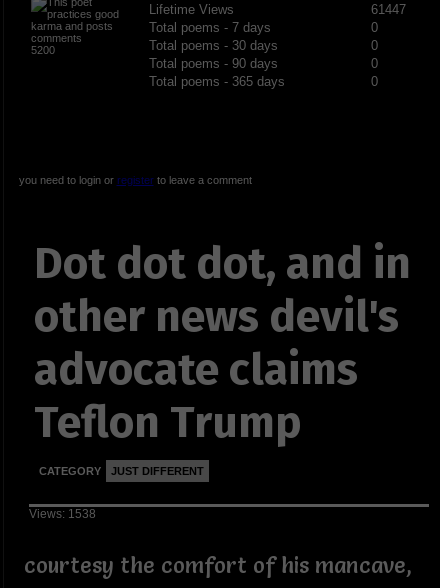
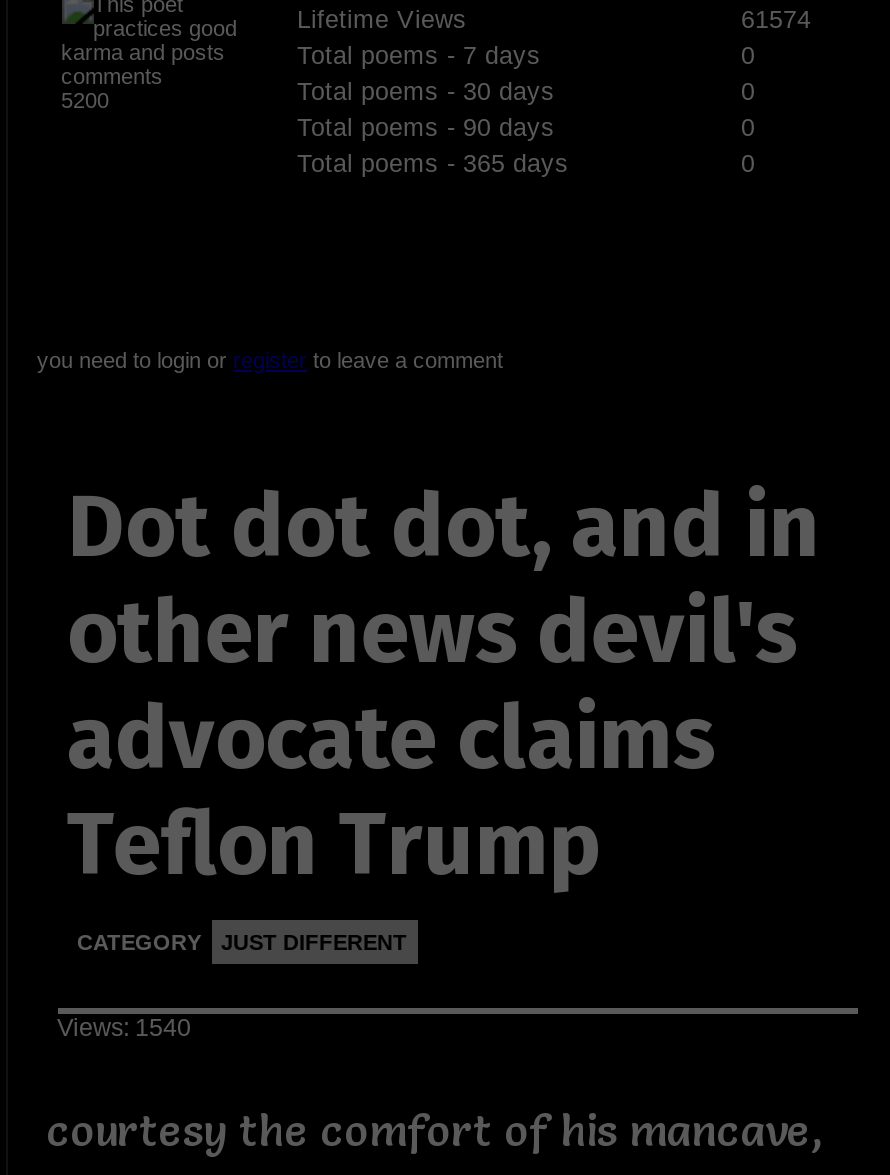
- 61447
+ 61574

- Views: 1538
+ Views: 1540
